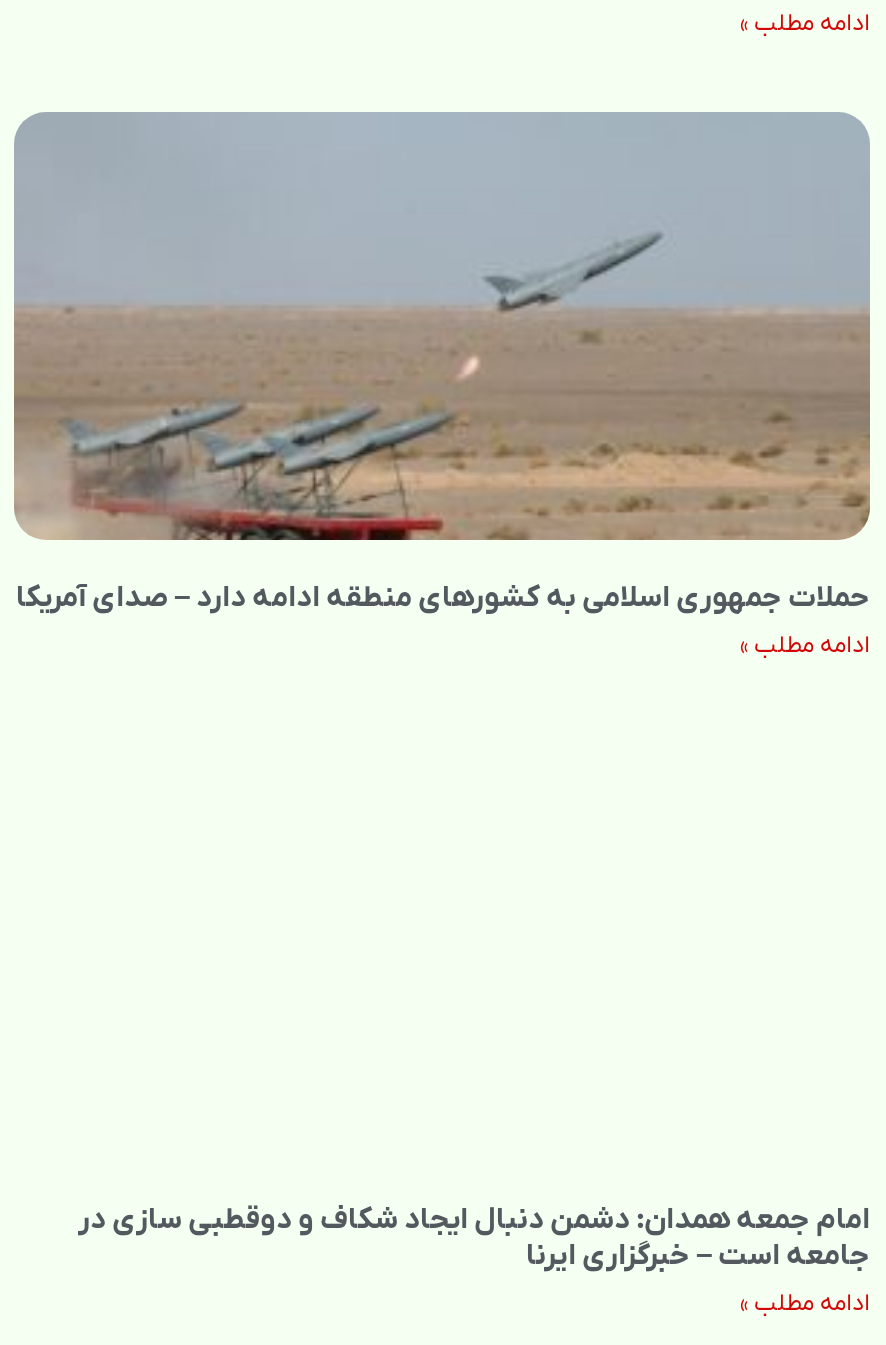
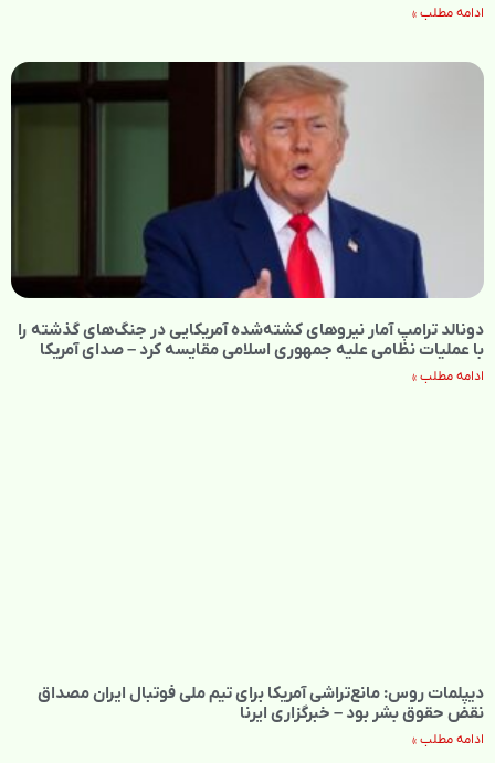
- [image]
- حملات جمهوری اسلامی به کشورهای منطقه ادامه دارد – صدای آمریکا
+ [image]
+ دونالد ترامپ آمار نیروهای کشته‌شده آمریکایی در جنگ‌های گذشته را
+ با عملیات نظامی علیه جمهوری اسلامی مقایسه کرد – صدای آمریکا

- امام جمعه همدان: دشمن دنبال ایجاد شکاف و دوقطبی سازی در
- جامعه است – خبرگزاری ایرنا
+ دیپلمات روس: مانع‌تراشی آمریکا برای تیم ملی فوتبال ایران مصداق
+ نقض حقوق بشر بود – خبرگزاری ایرنا
